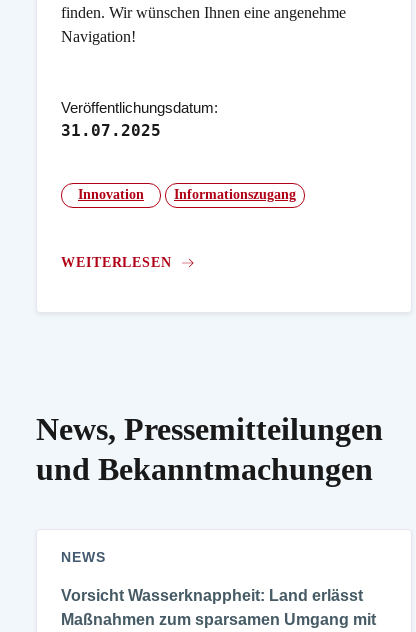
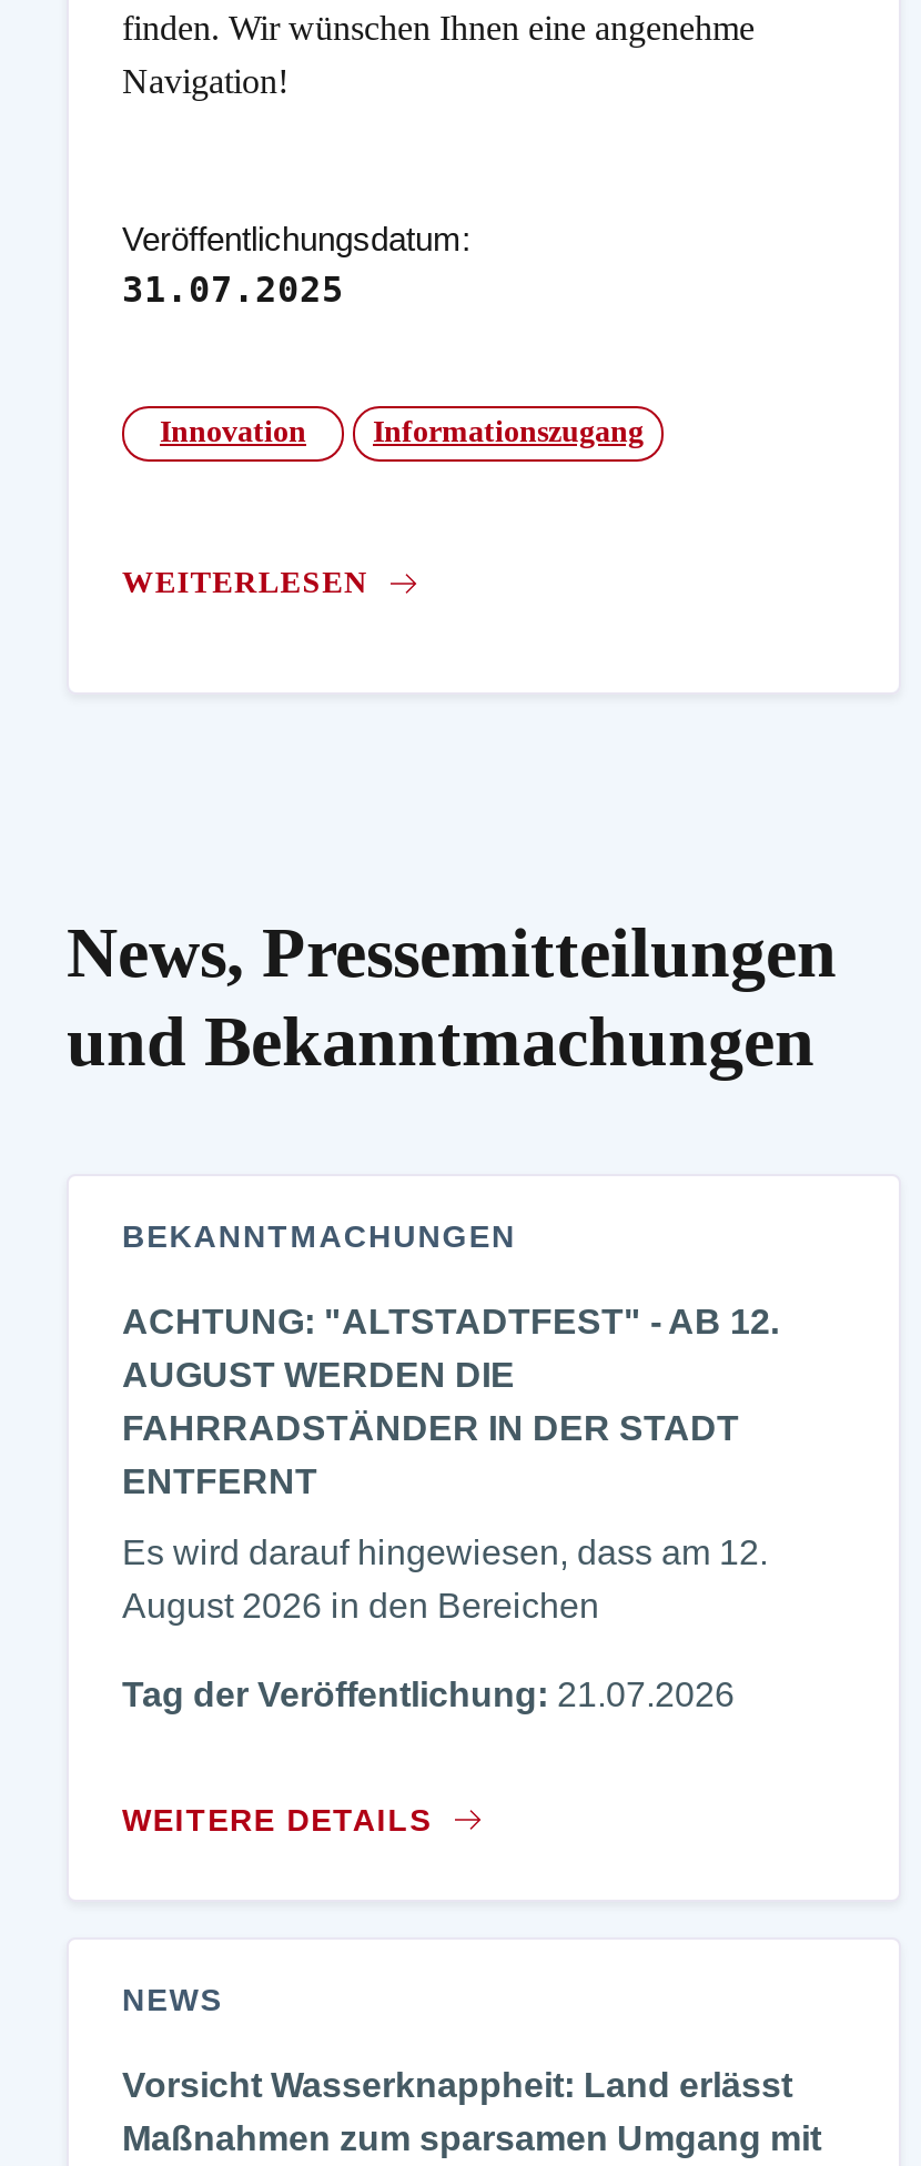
+ BEKANNTMACHUNGEN
+ ACHTUNG: "ALTSTADTFEST" - AB 12.
+ AUGUST WERDEN DIE
+ FAHRRADSTÄNDER IN DER STADT
+ ENTFERNT
+ Es wird darauf hingewiesen, dass am 12.
+ August 2026 in den Bereichen
+ Tag der Veröffentlichung: 21.07.2026
+ WEITERE DETAILS
